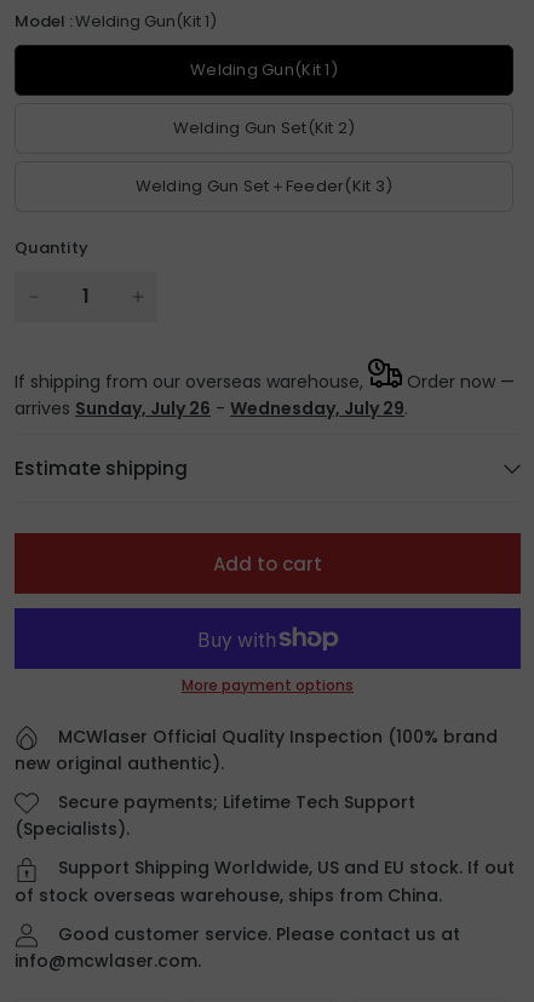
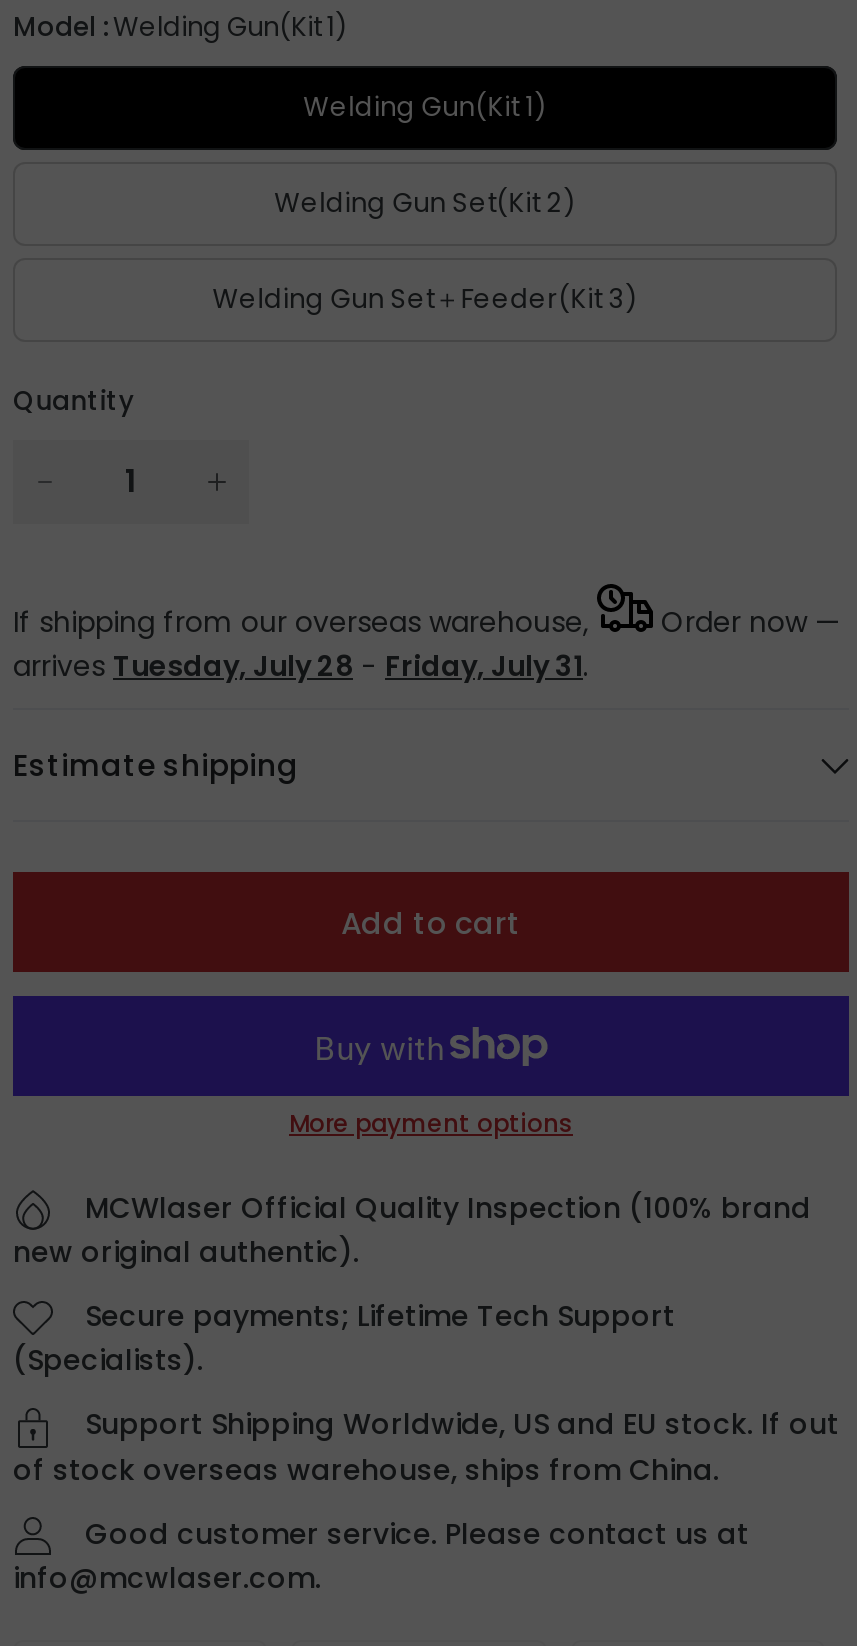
- arrives Sunday, July 26 - Wednesday, July 29.
+ arrives Tuesday, July 28 - Friday, July 31.
